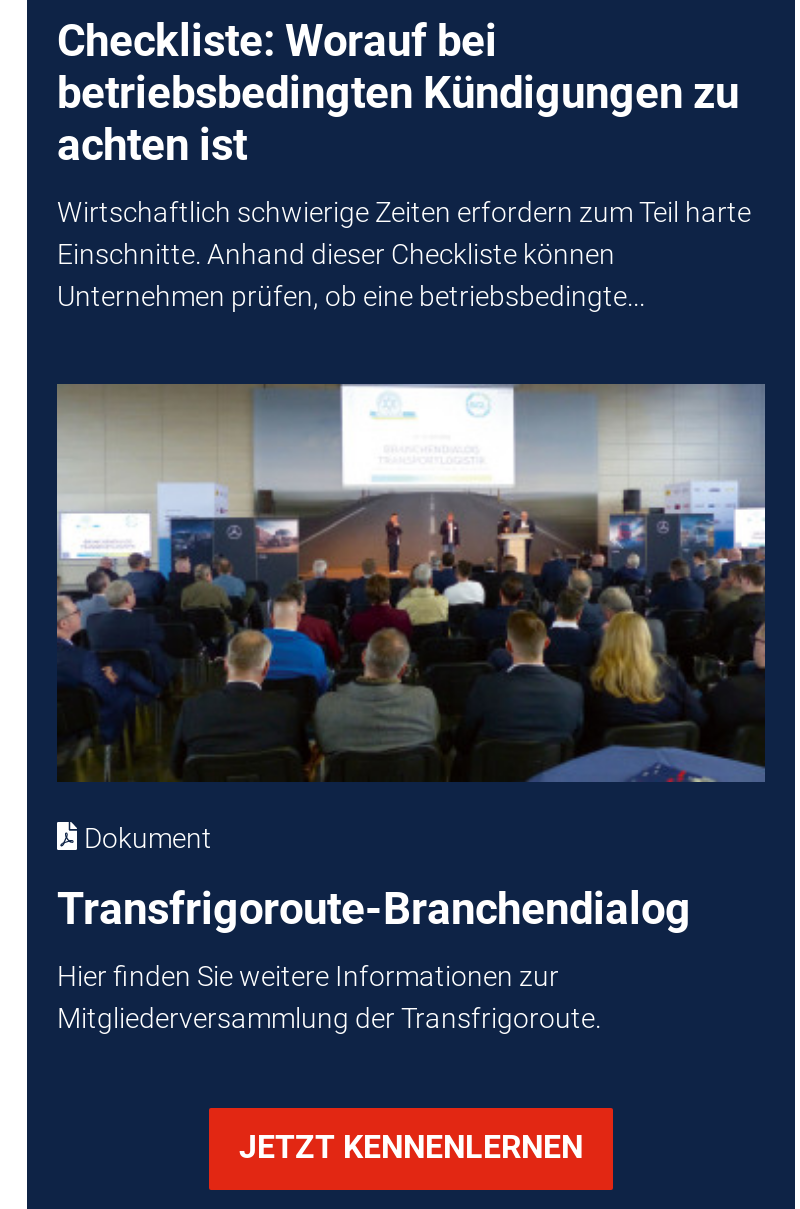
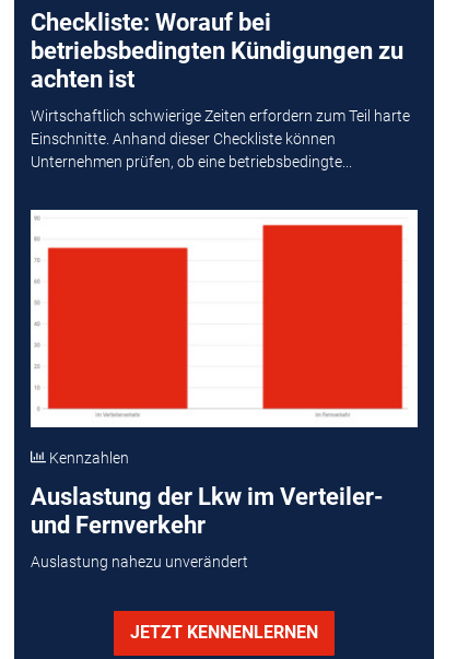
- [image]
- Dokument
+ [image]
+ Kennzahlen

- Transfrigoroute-Branchendialog
+ Auslastung der Lkw im Verteiler-
+ und Fernverkehr

- Hier finden Sie weitere Informationen zur
- Mitgliederversammlung der Transfrigoroute.
+ Auslastung nahezu unverändert
